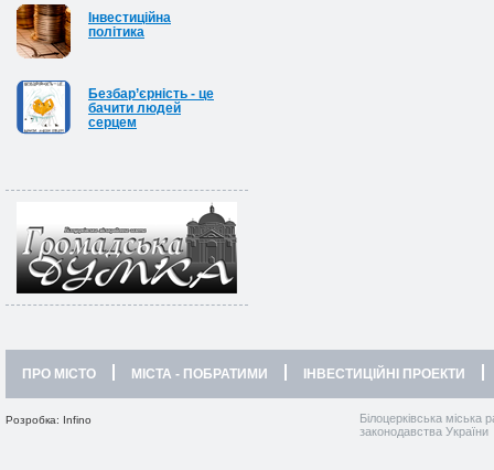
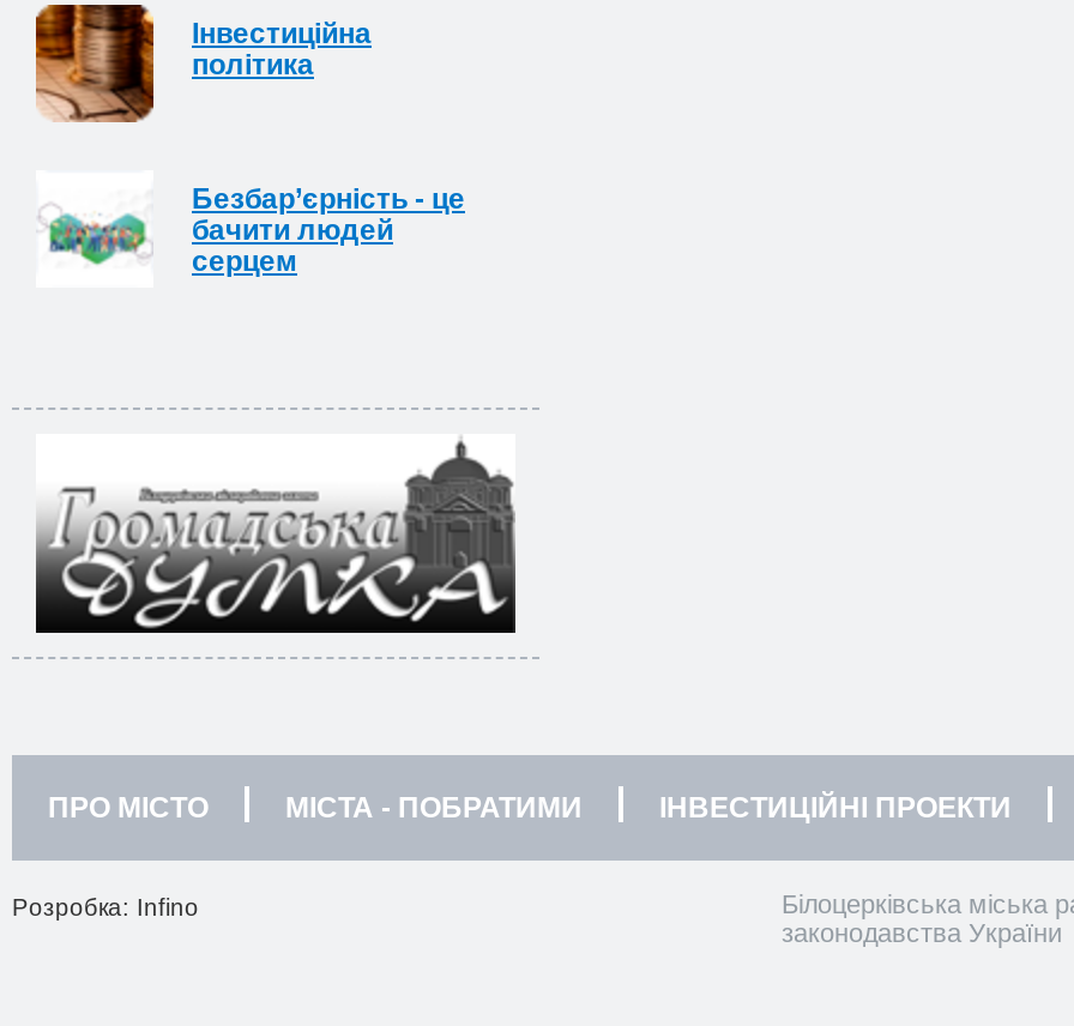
- [image]
+ [image]
